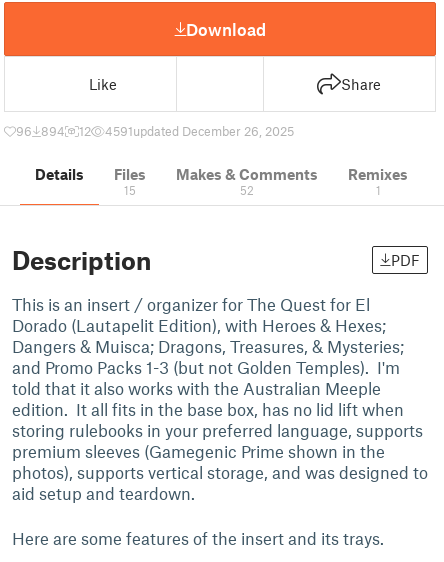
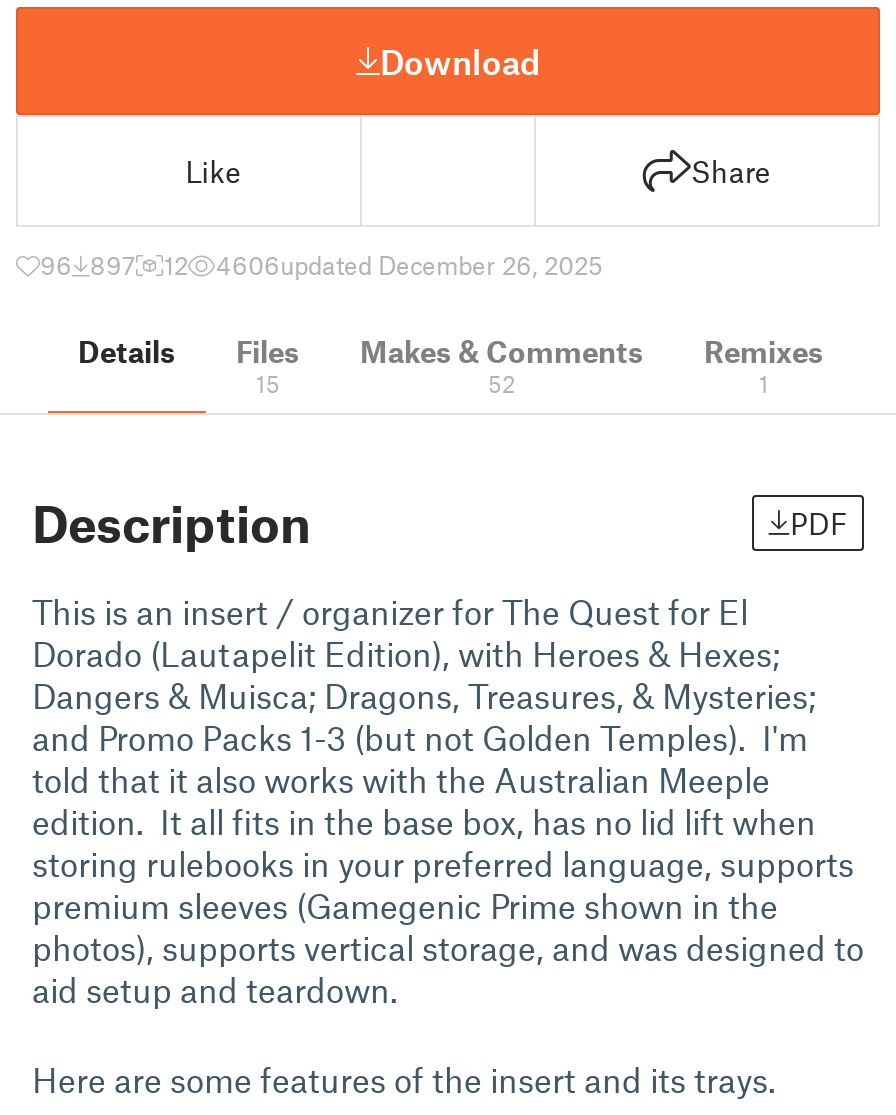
- 96 894
+ 96 897

- 4591updated December 26, 2025
+ 4606updated December 26, 2025
